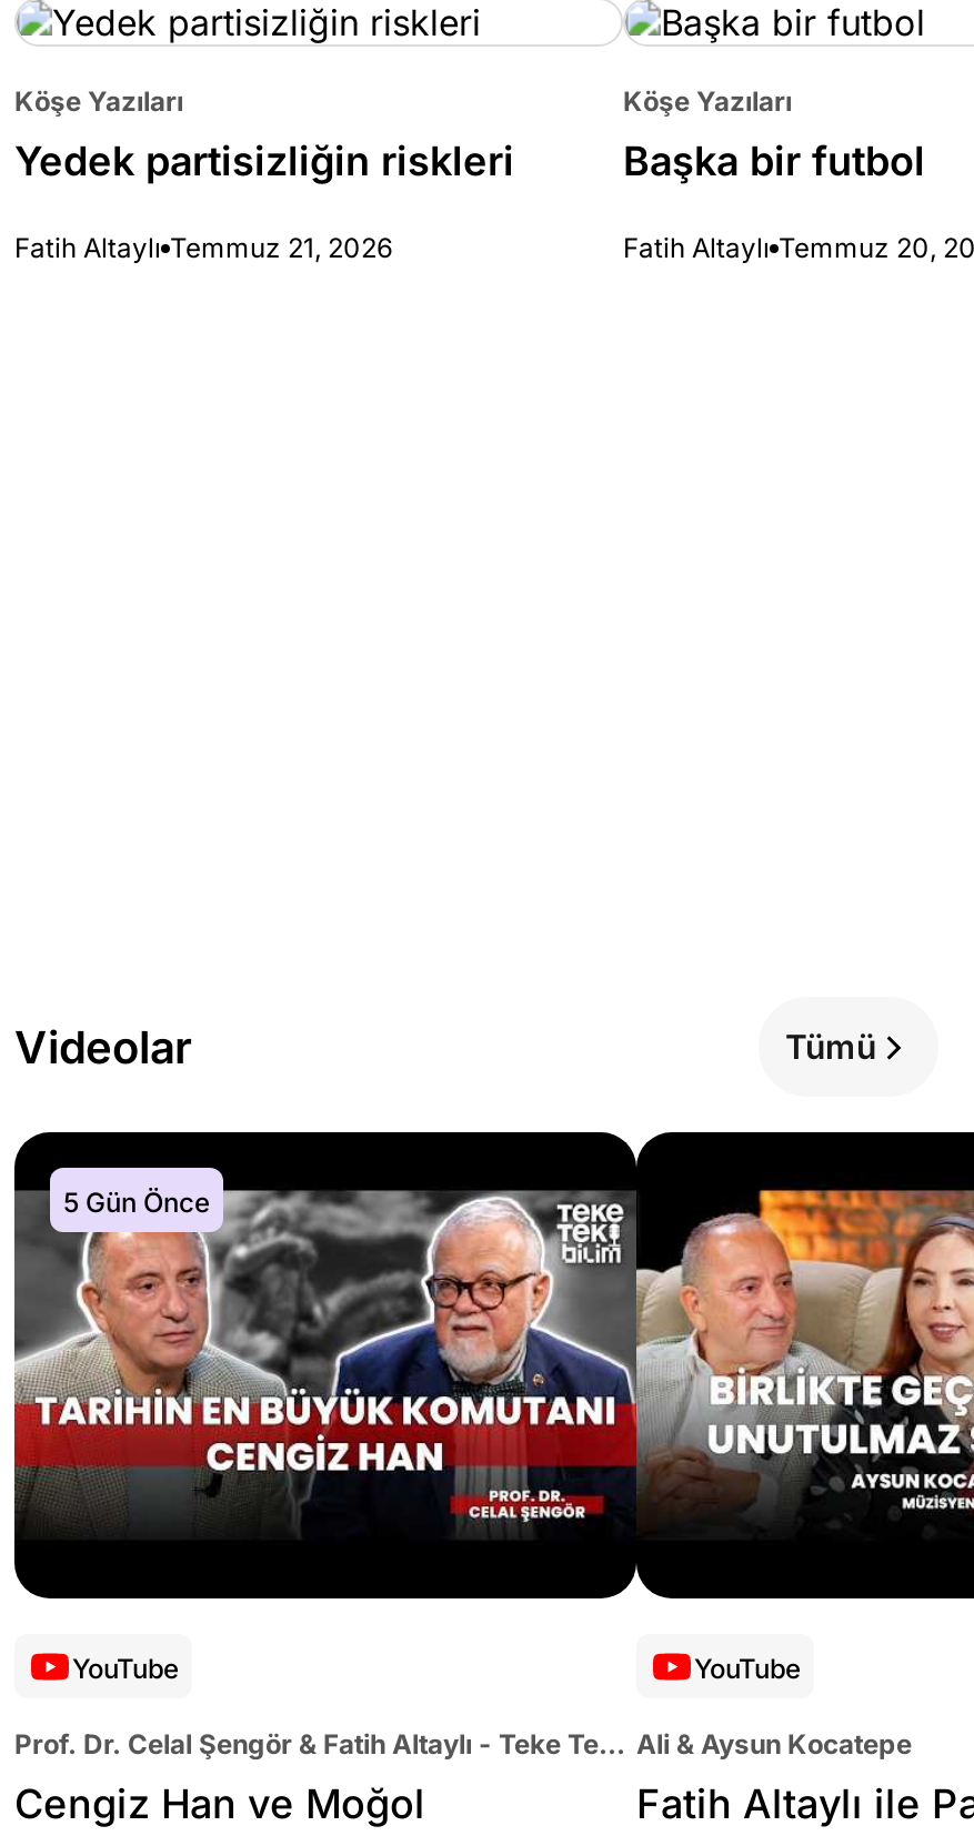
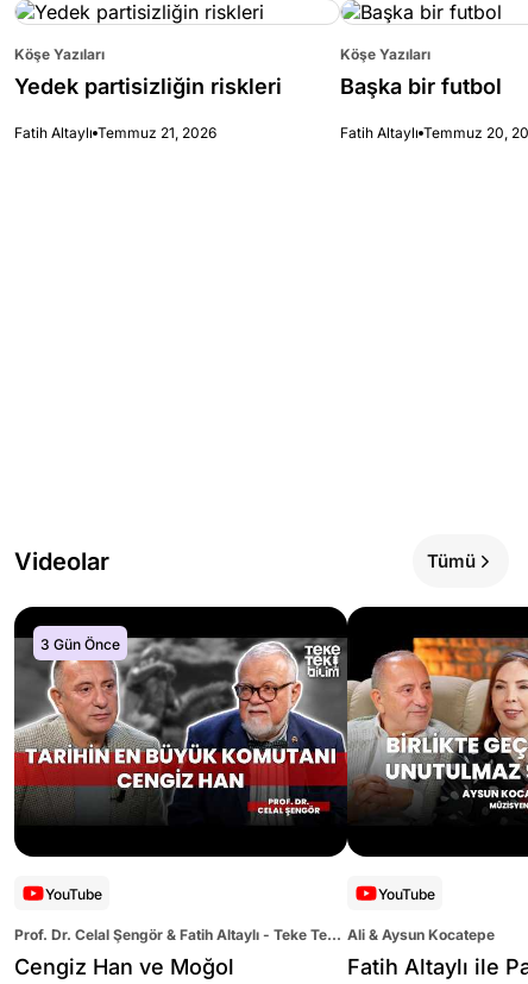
- 5 Gün Önce
+ 3 Gün Önce
